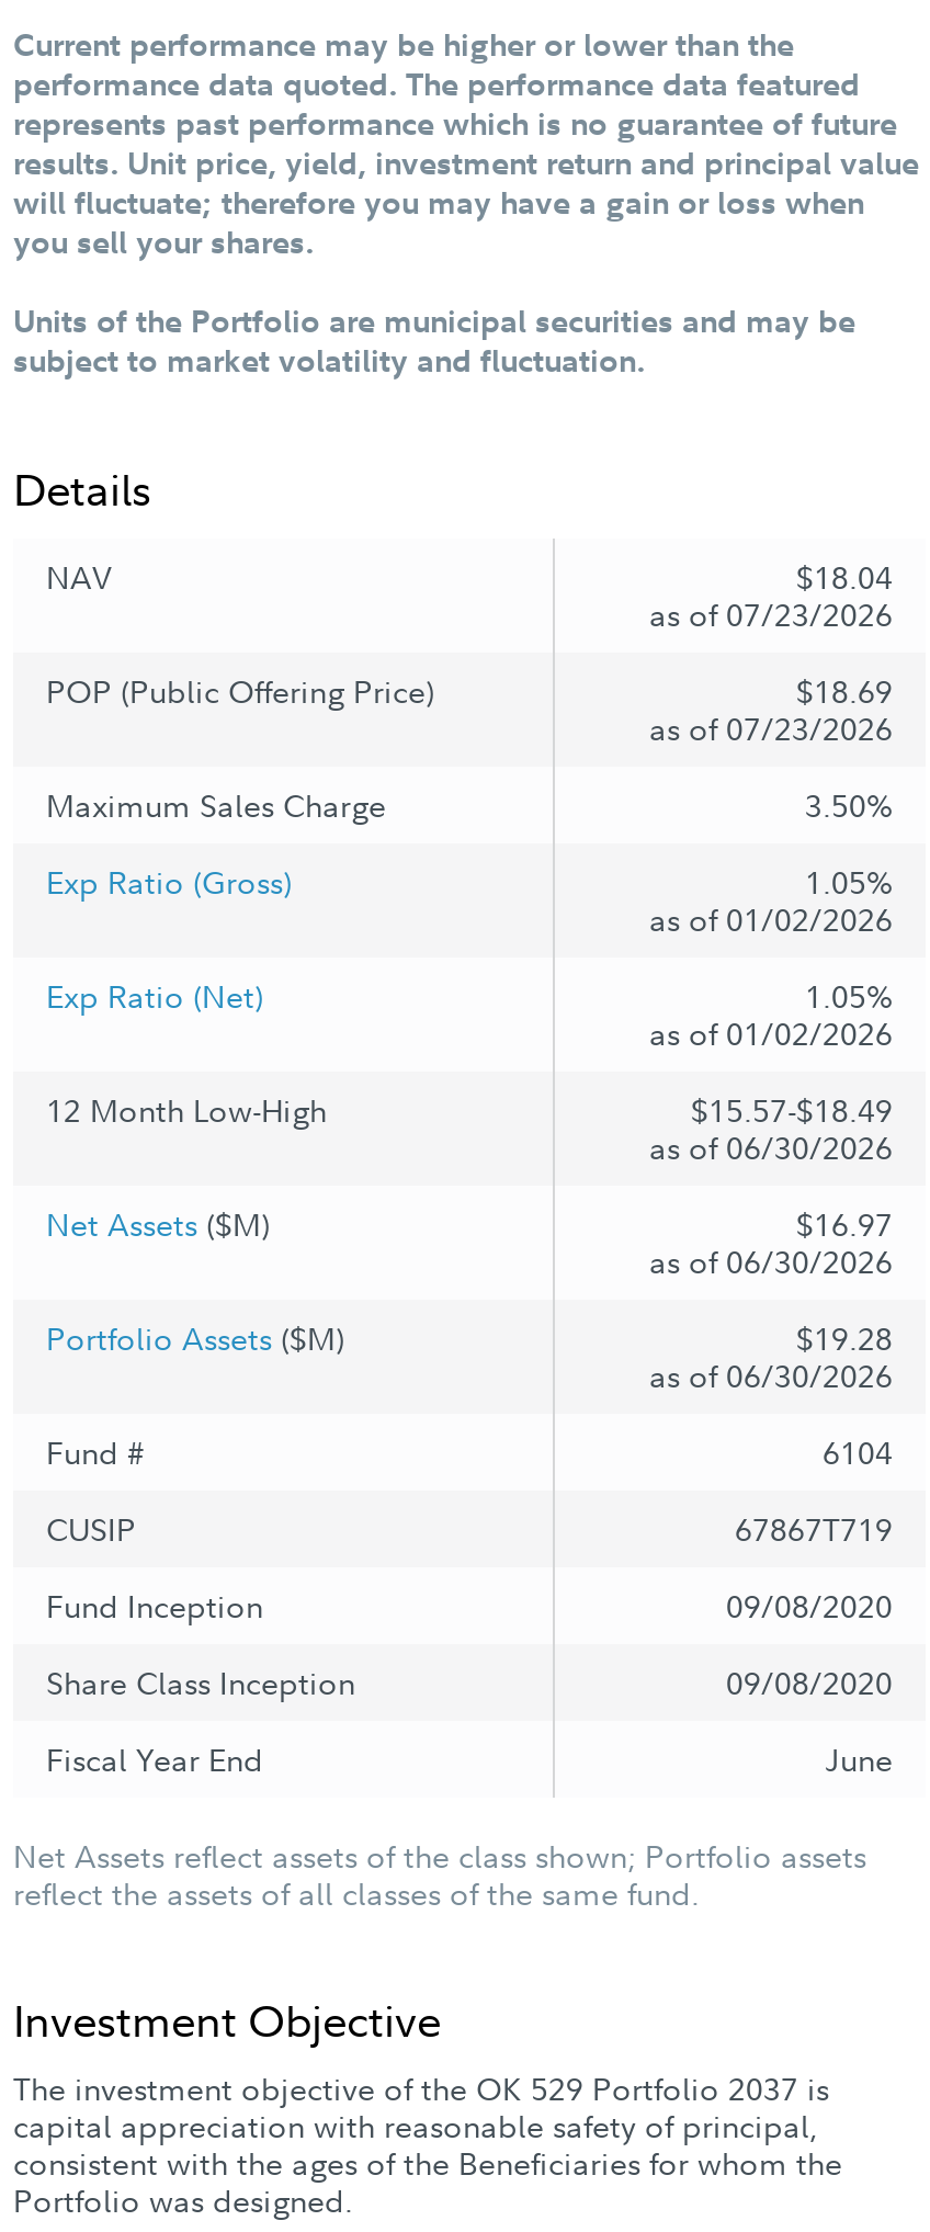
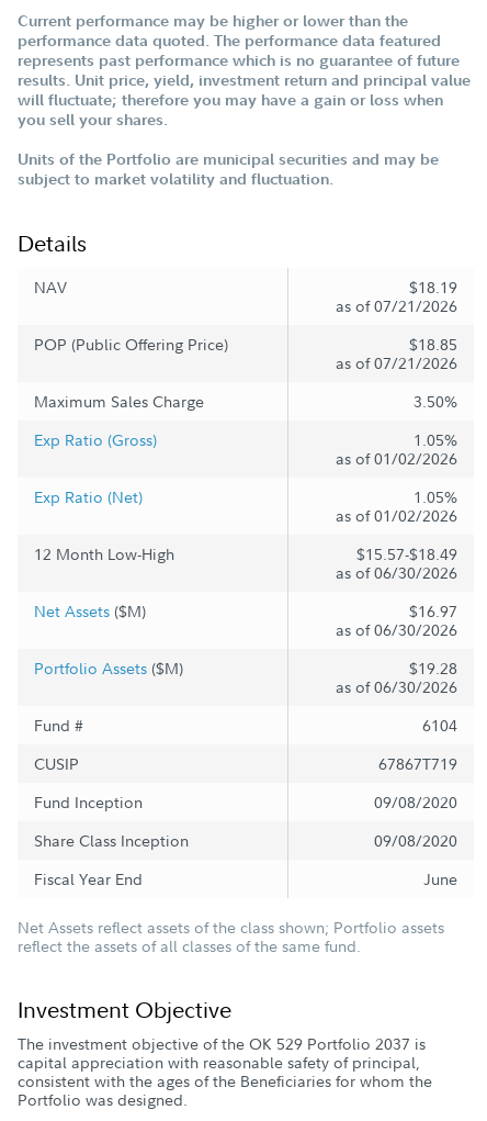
- $18.04
+ $18.19

- as of 07/23/2026
+ as of 07/21/2026

- $18.69
+ $18.85

- as of 07/23/2026
+ as of 07/21/2026
